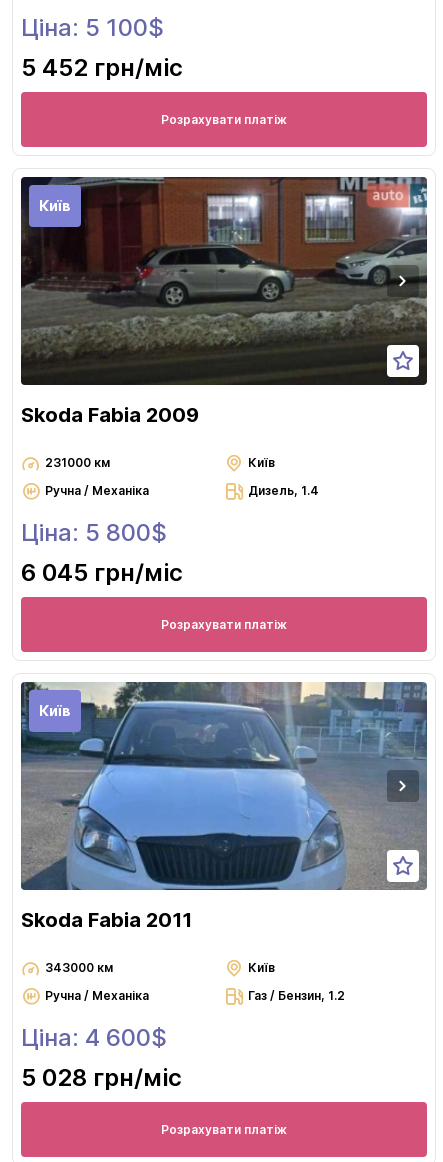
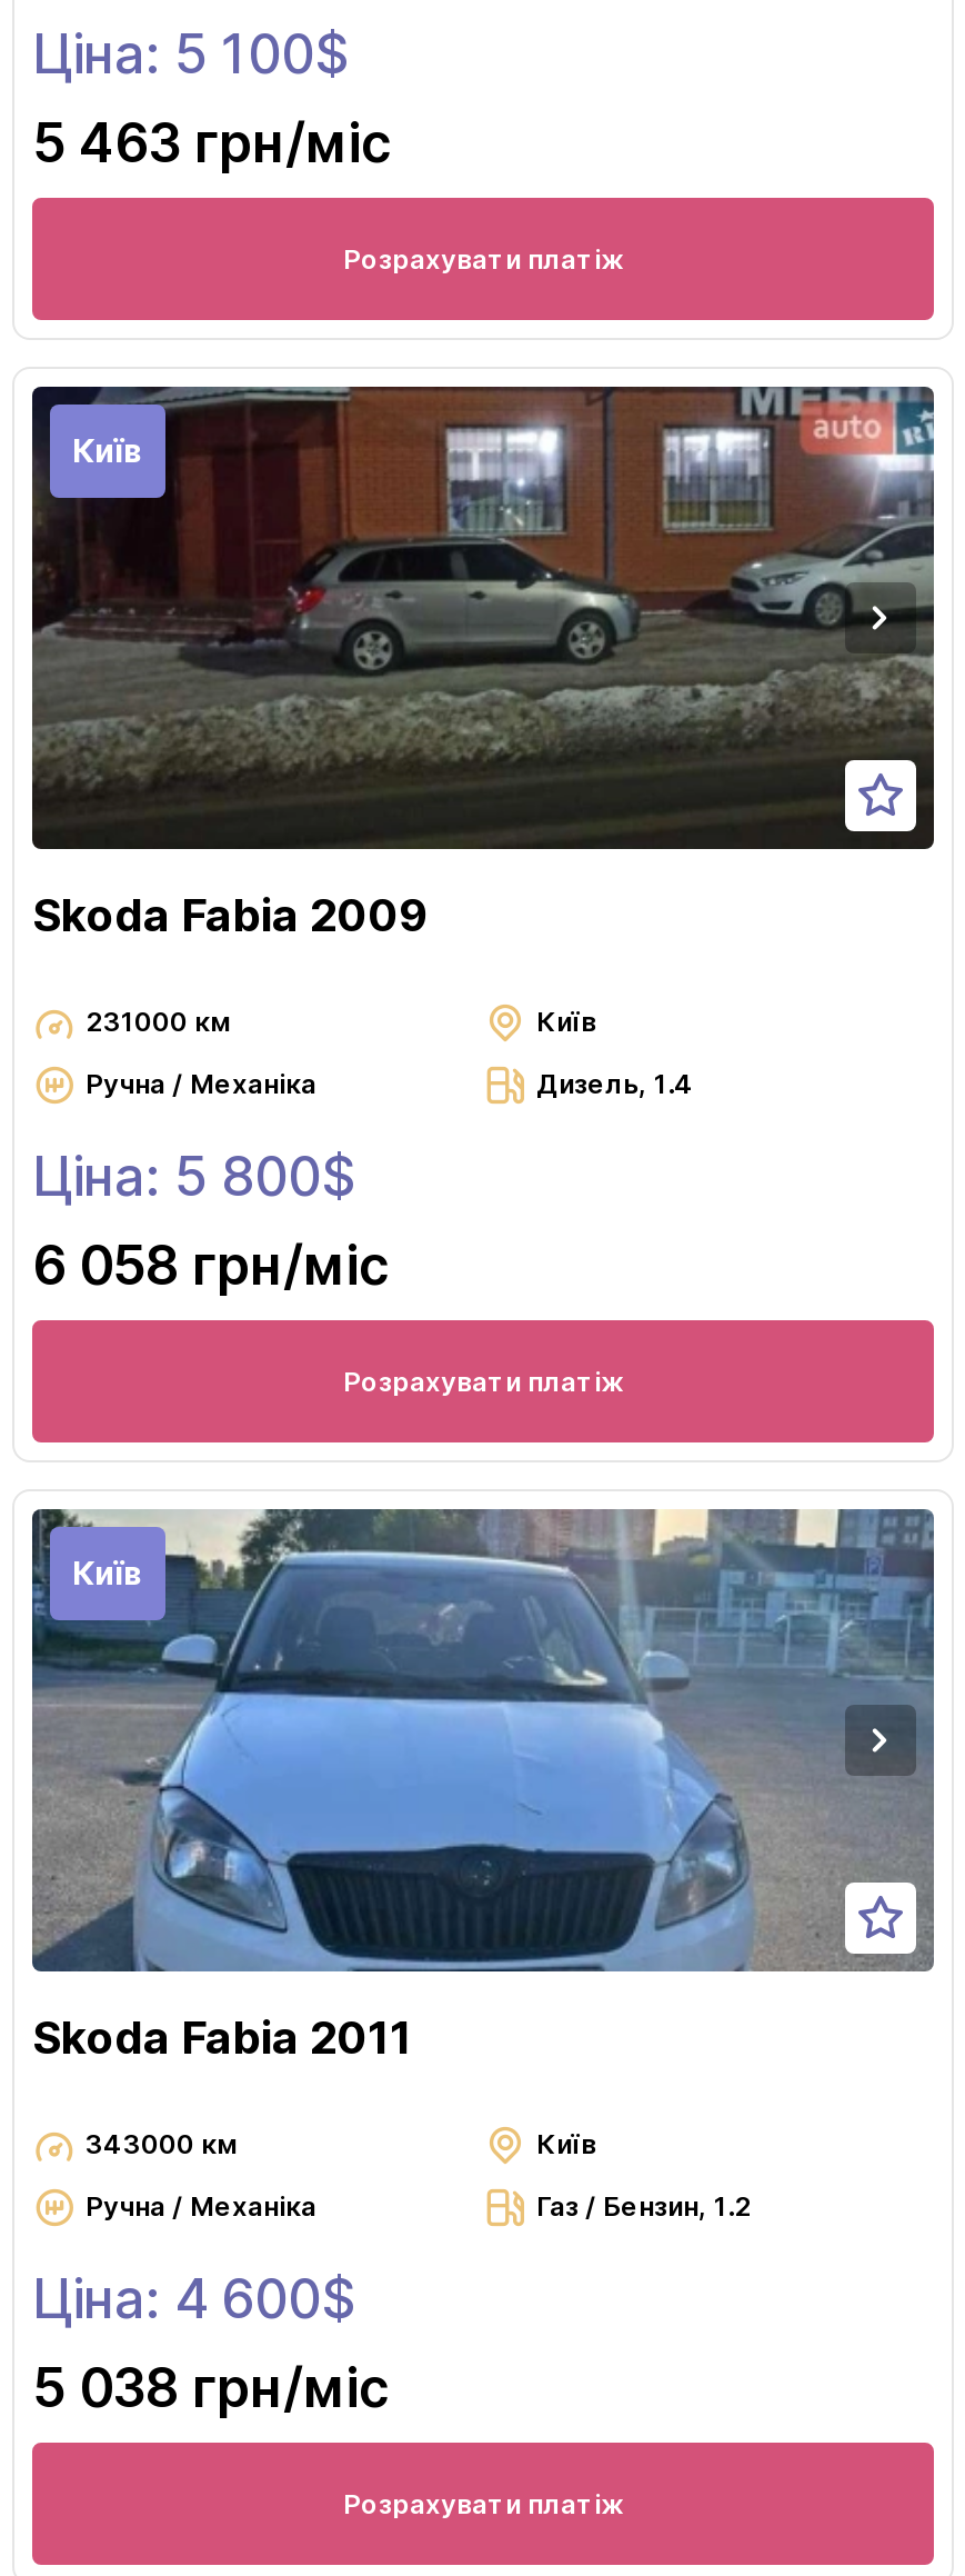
- 5 452 грн/міс
+ 5 463 грн/міс

- 6 045 грн/міс
+ 6 058 грн/міс

- 5 028 грн/міс
+ 5 038 грн/міс
